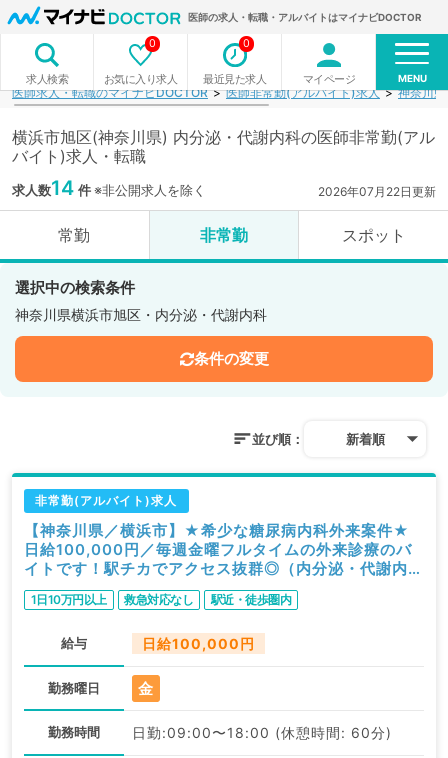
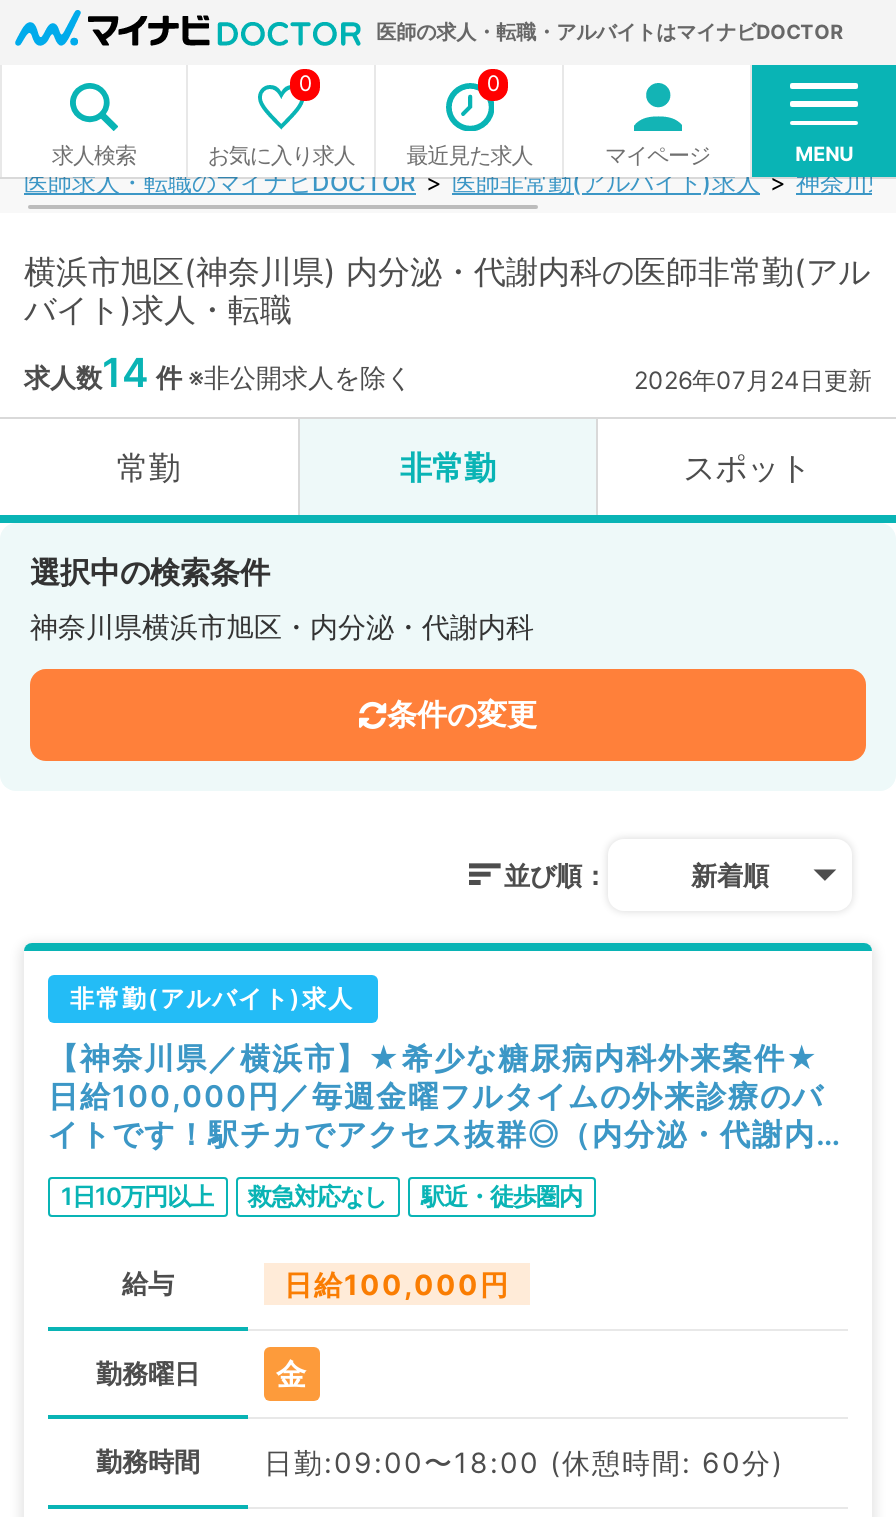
- 2026年07月22日更新
+ 2026年07月24日更新
